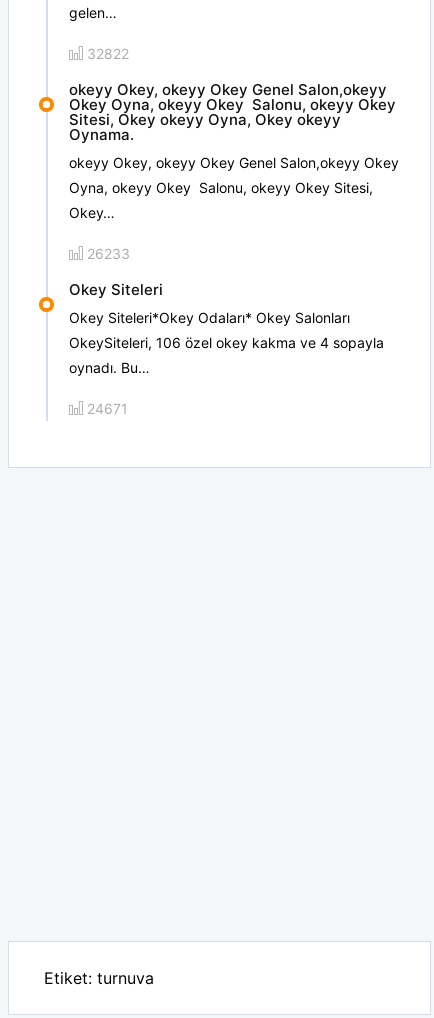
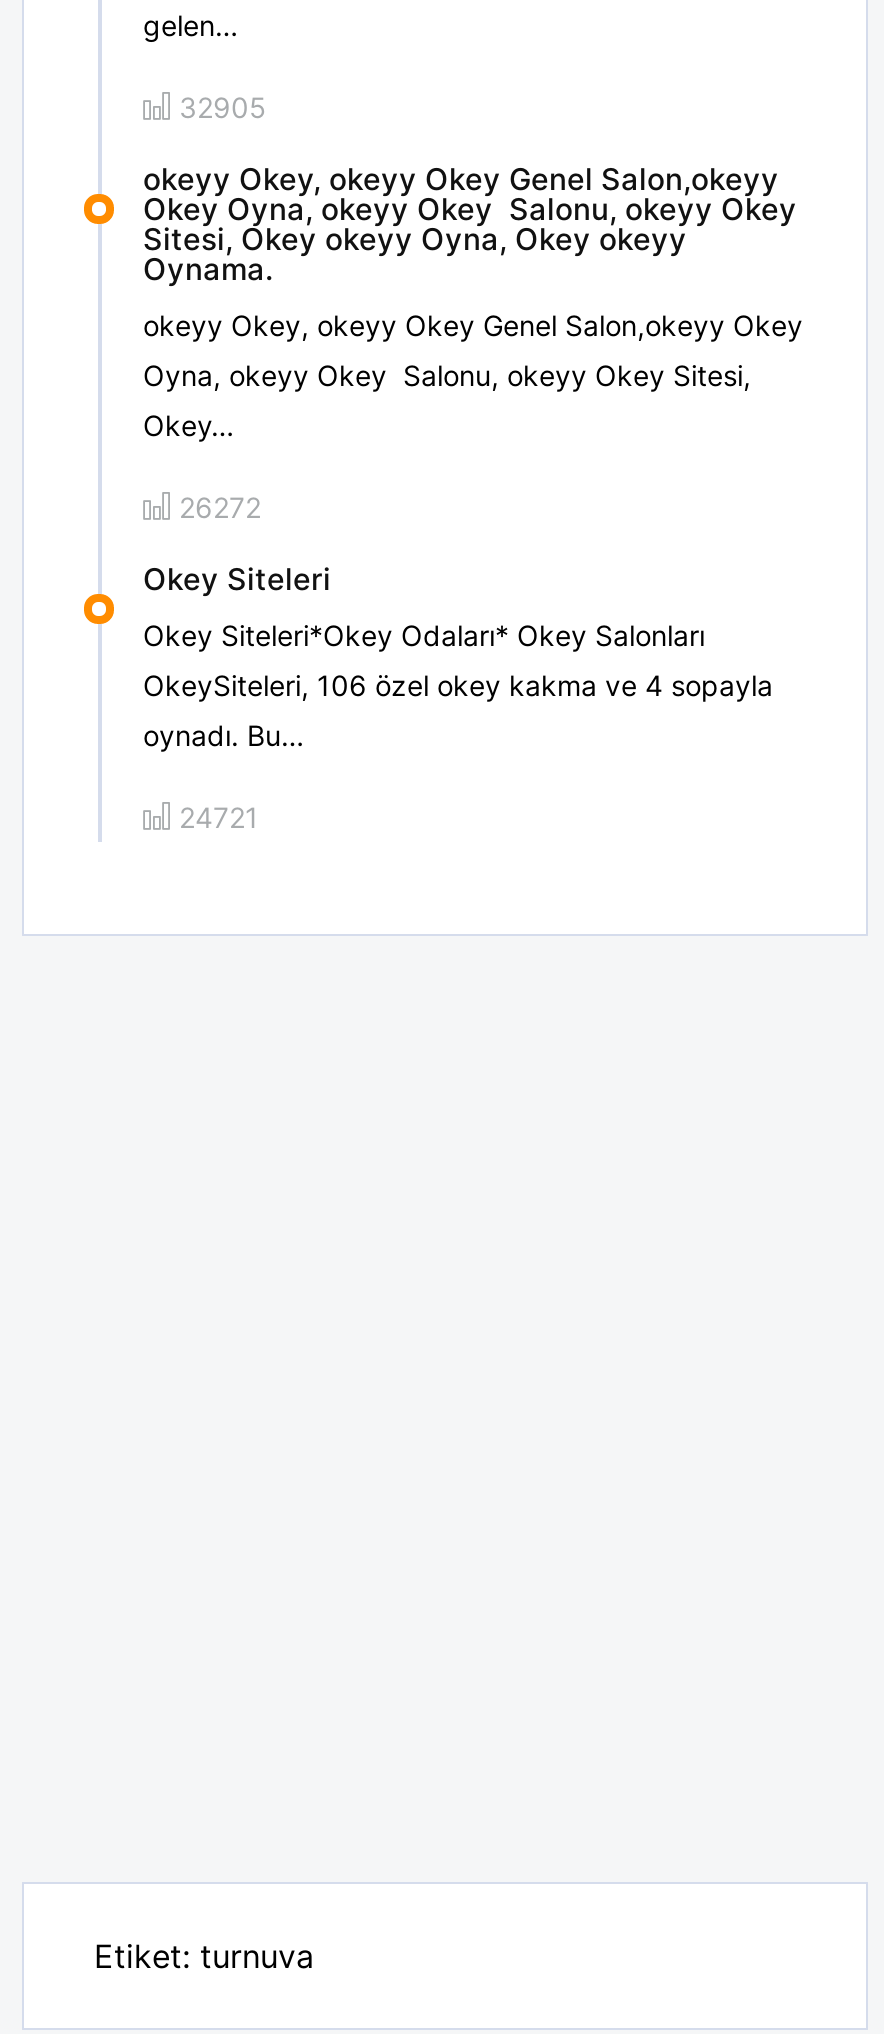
- 32822
+ 32905

- 26233
+ 26272

- 24671
+ 24721
